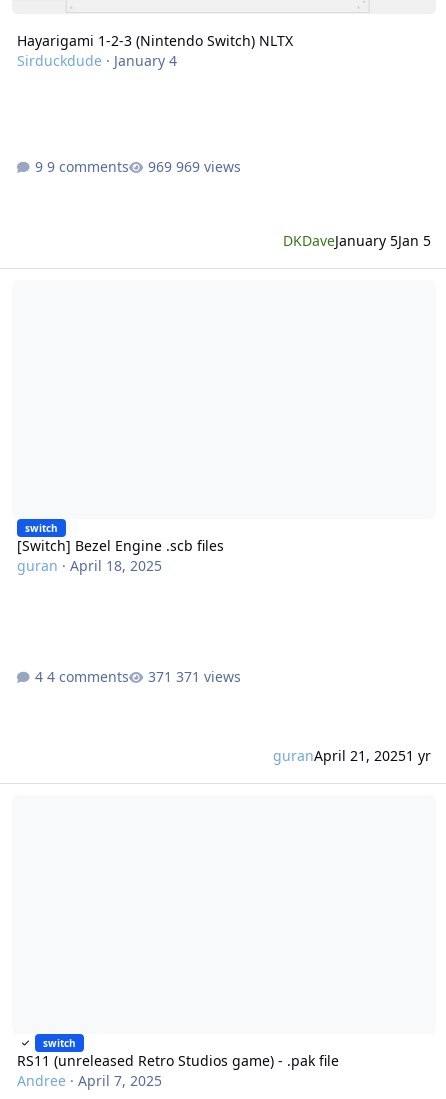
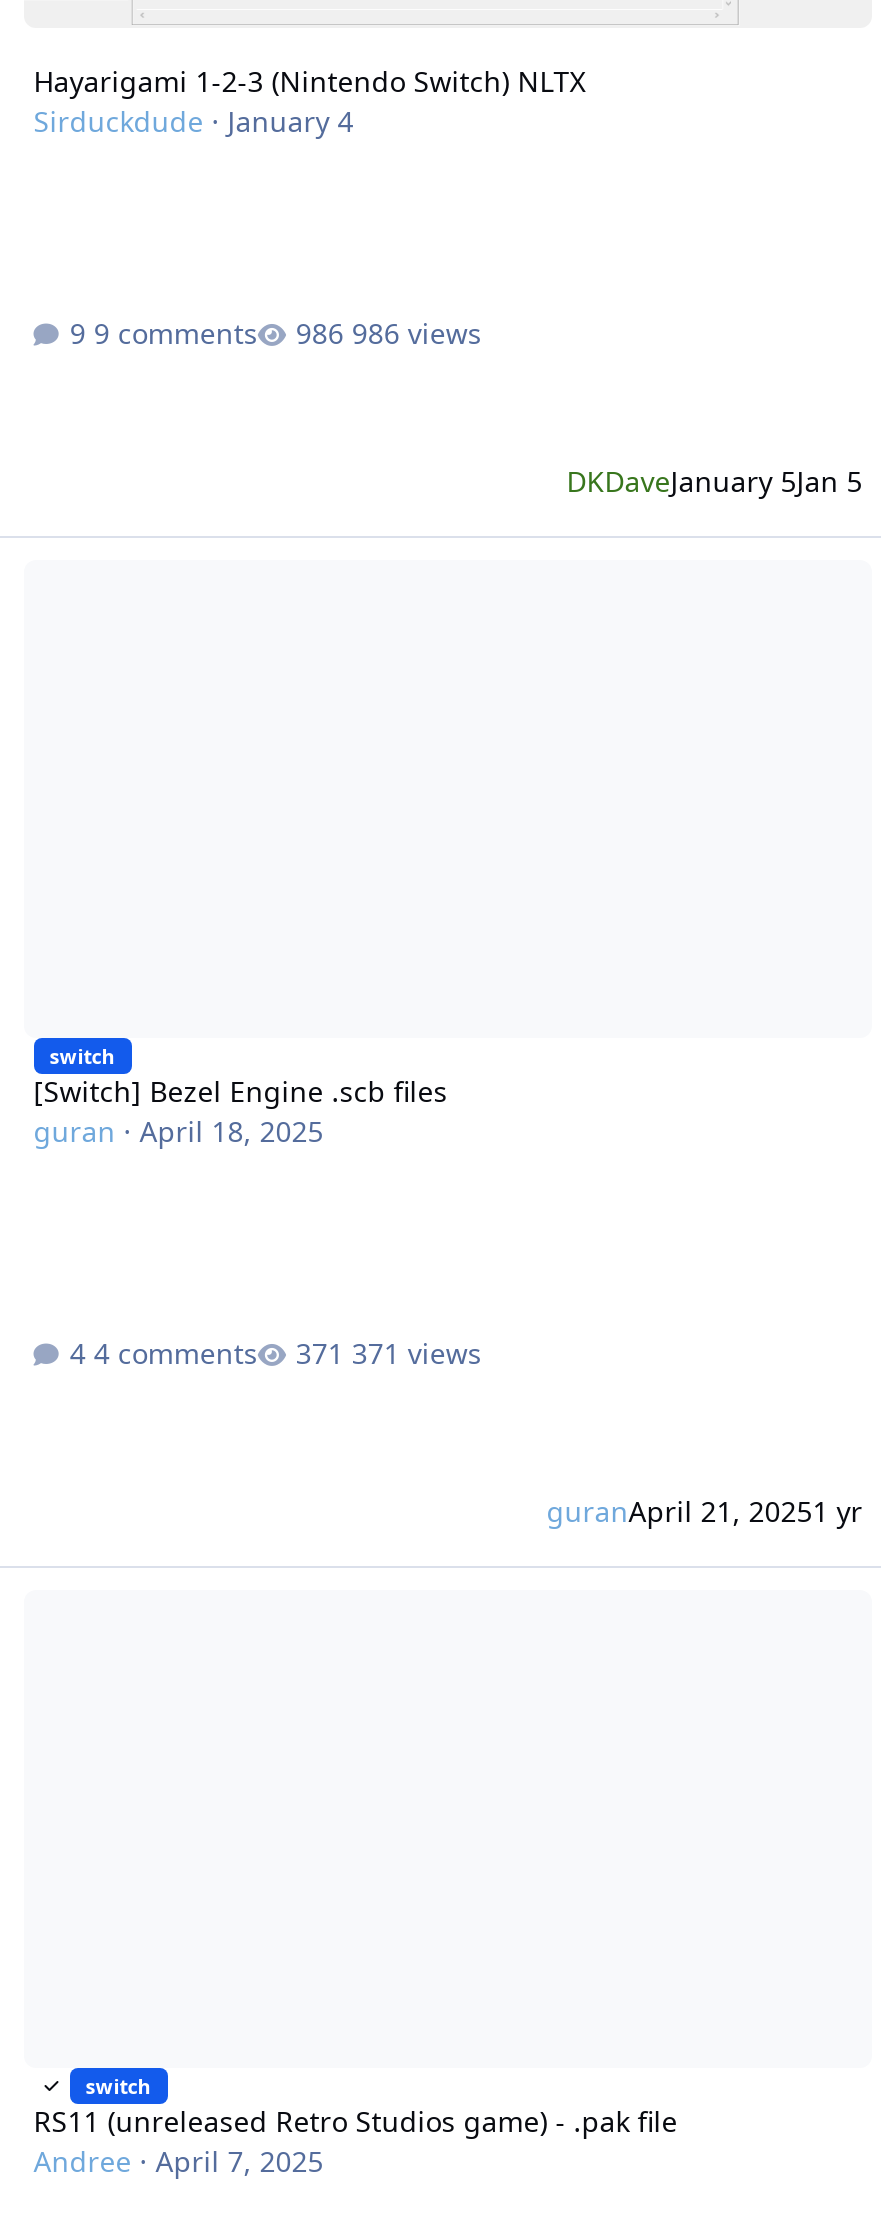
- 969 views
+ 986 views
